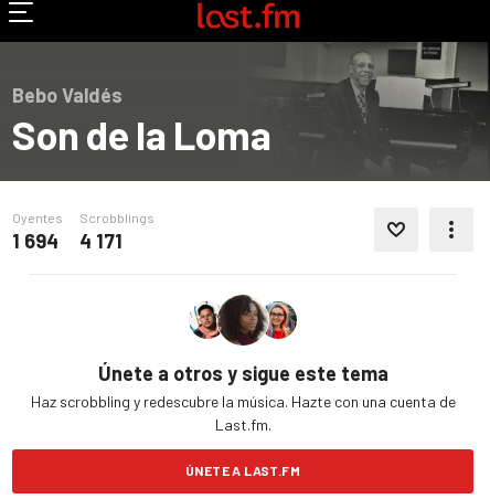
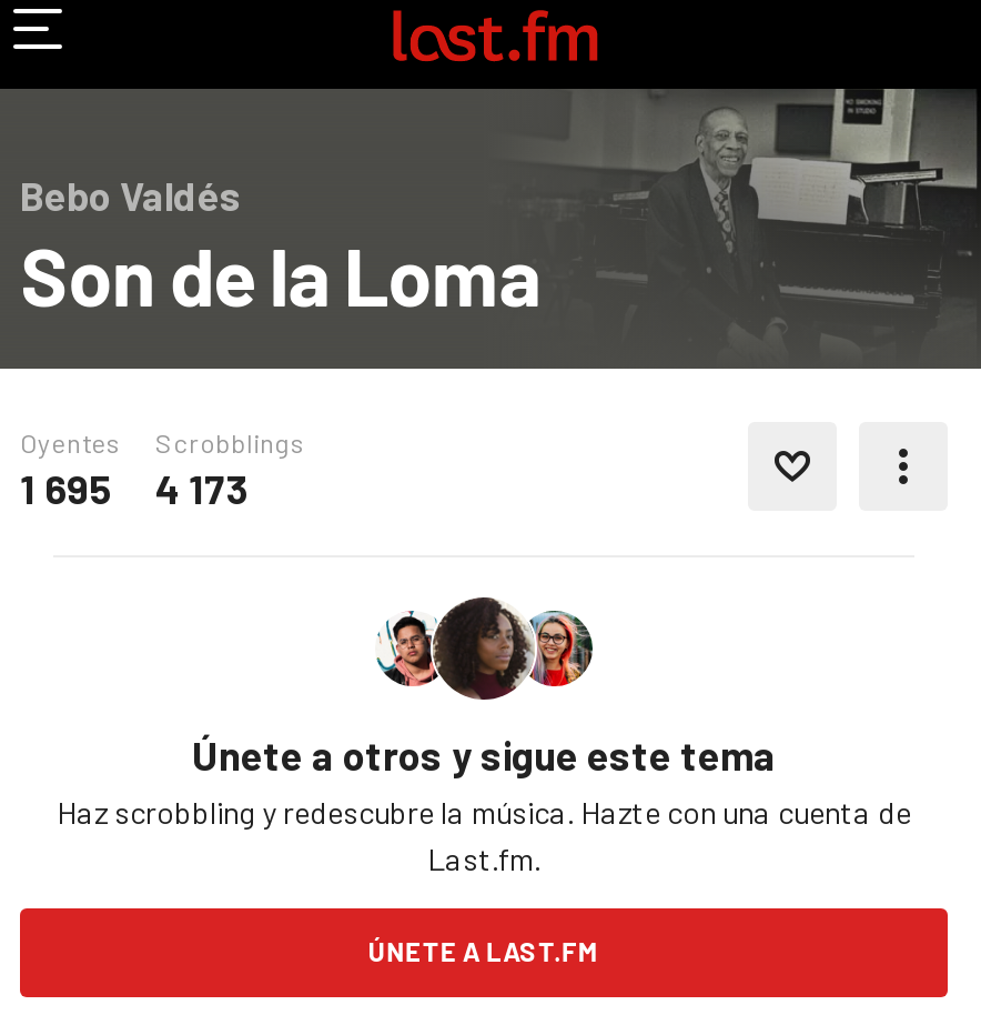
- 1 694
+ 1 695

- 4 171
+ 4 173
